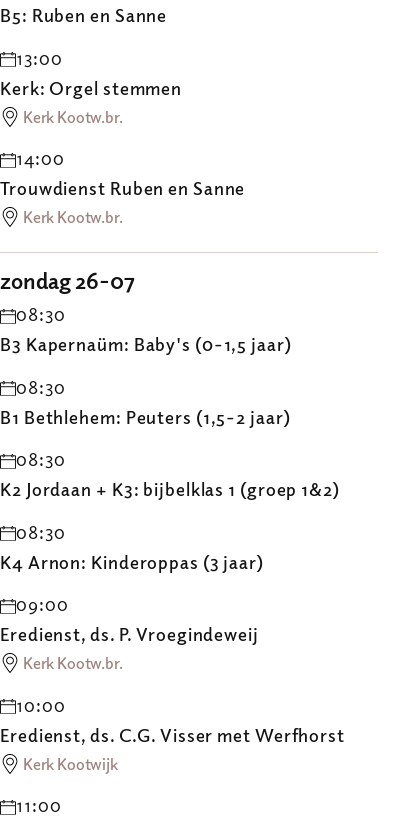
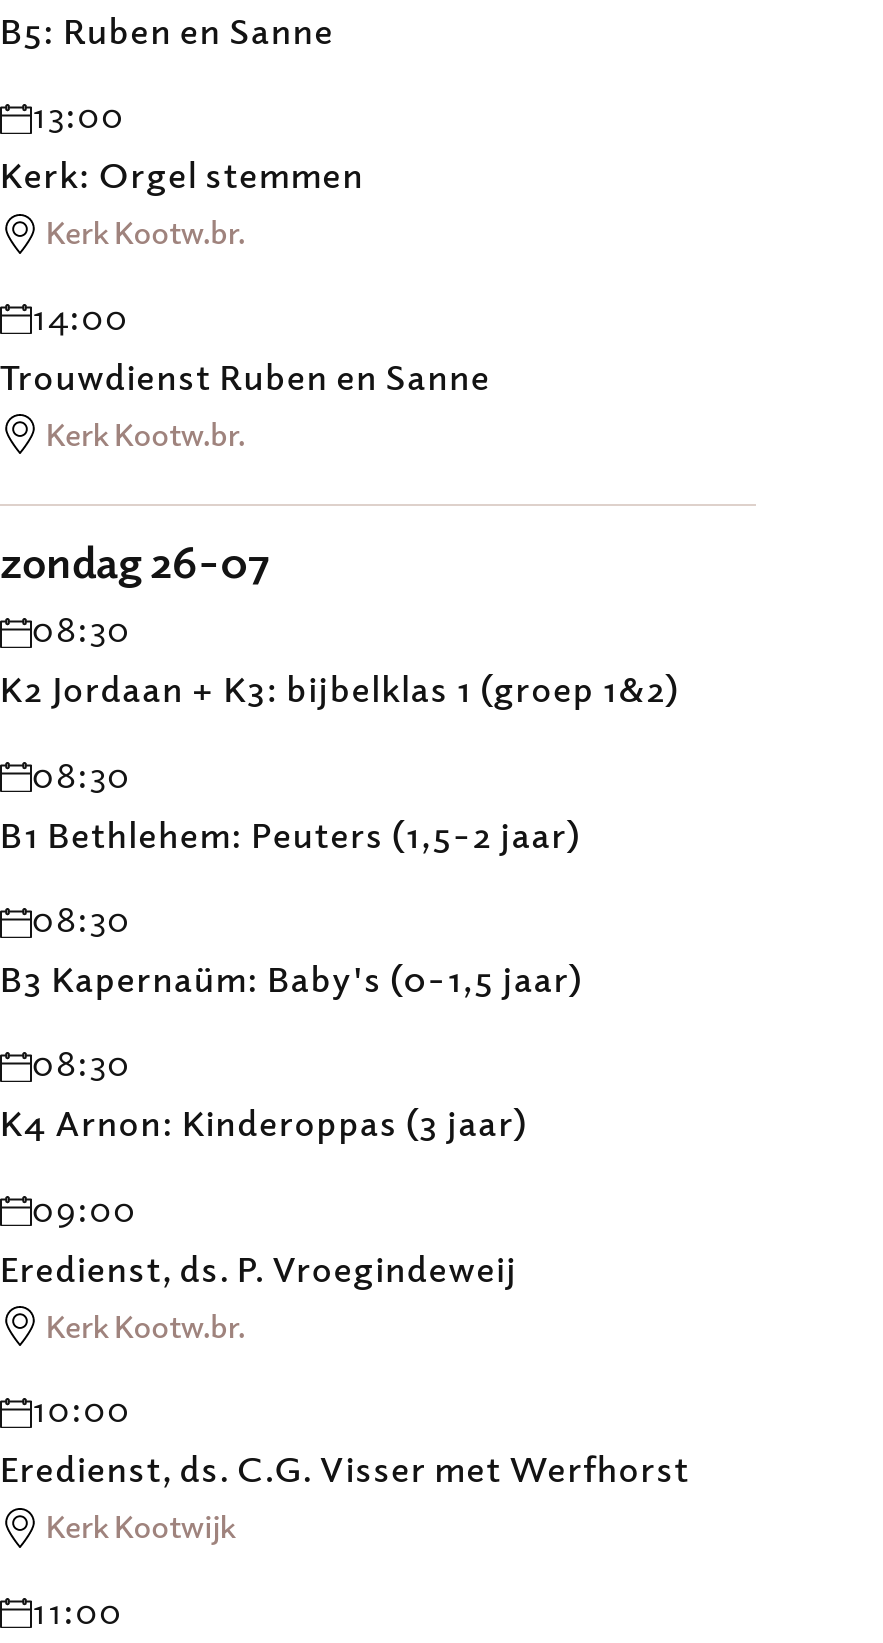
moved down: B3 Kapernaüm: Baby's (0-1,5 jaar)

moved up: K2 Jordaan + K3: bijbelklas 1 (groep 1&2)
